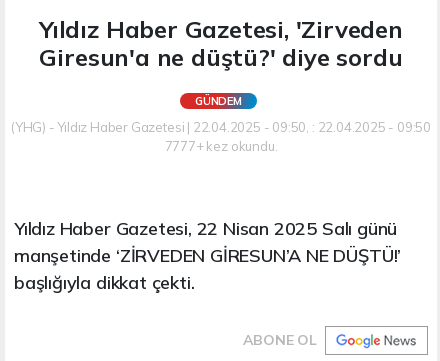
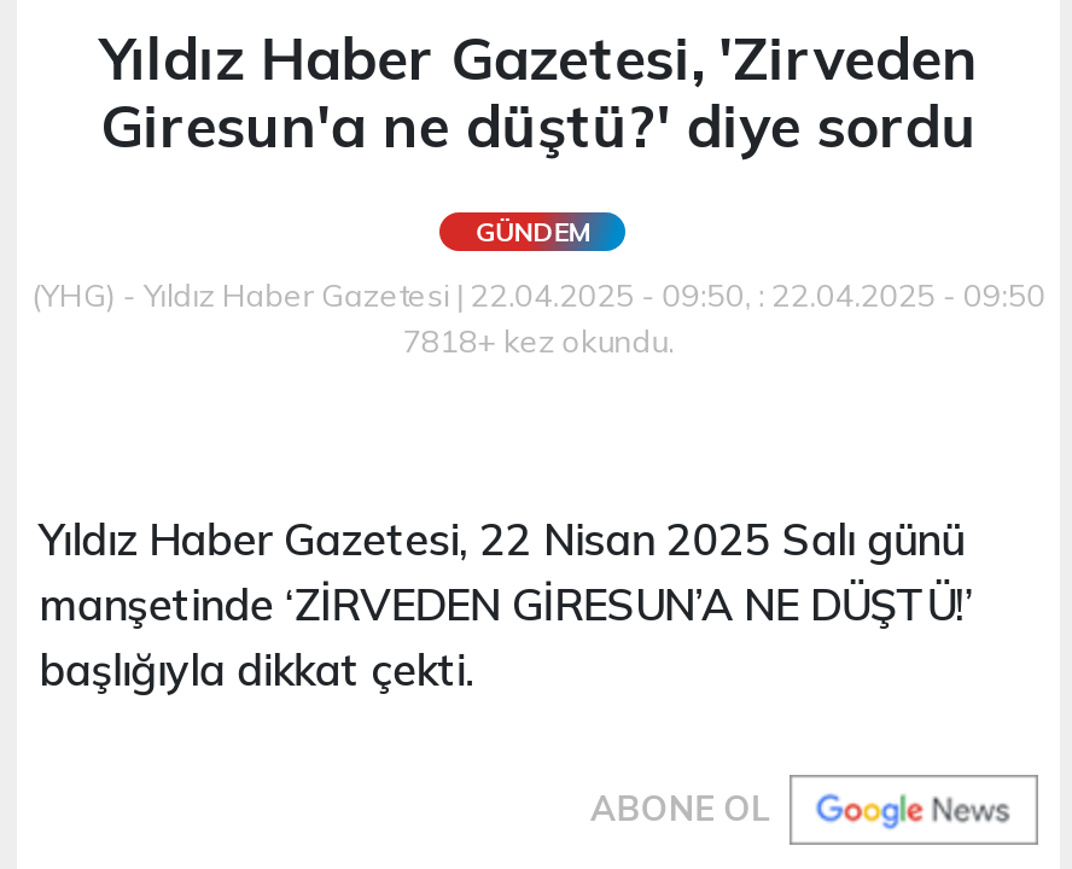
- 7777+ kez okundu.
+ 7818+ kez okundu.
